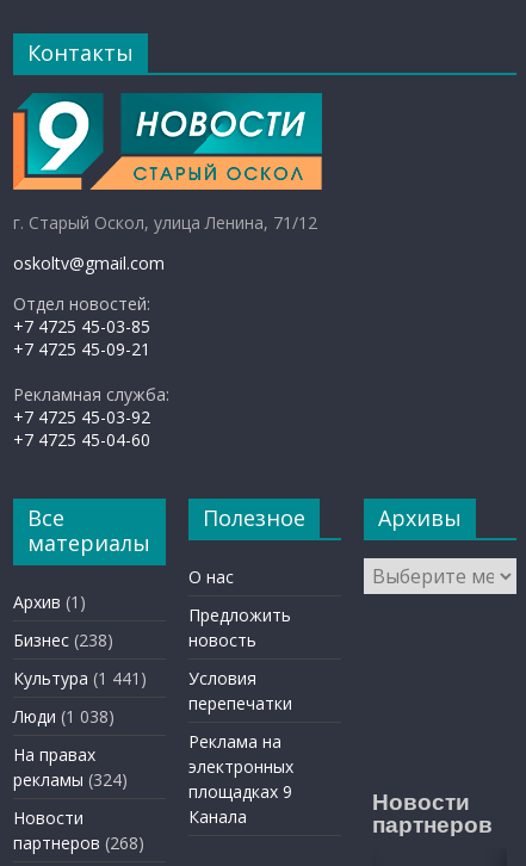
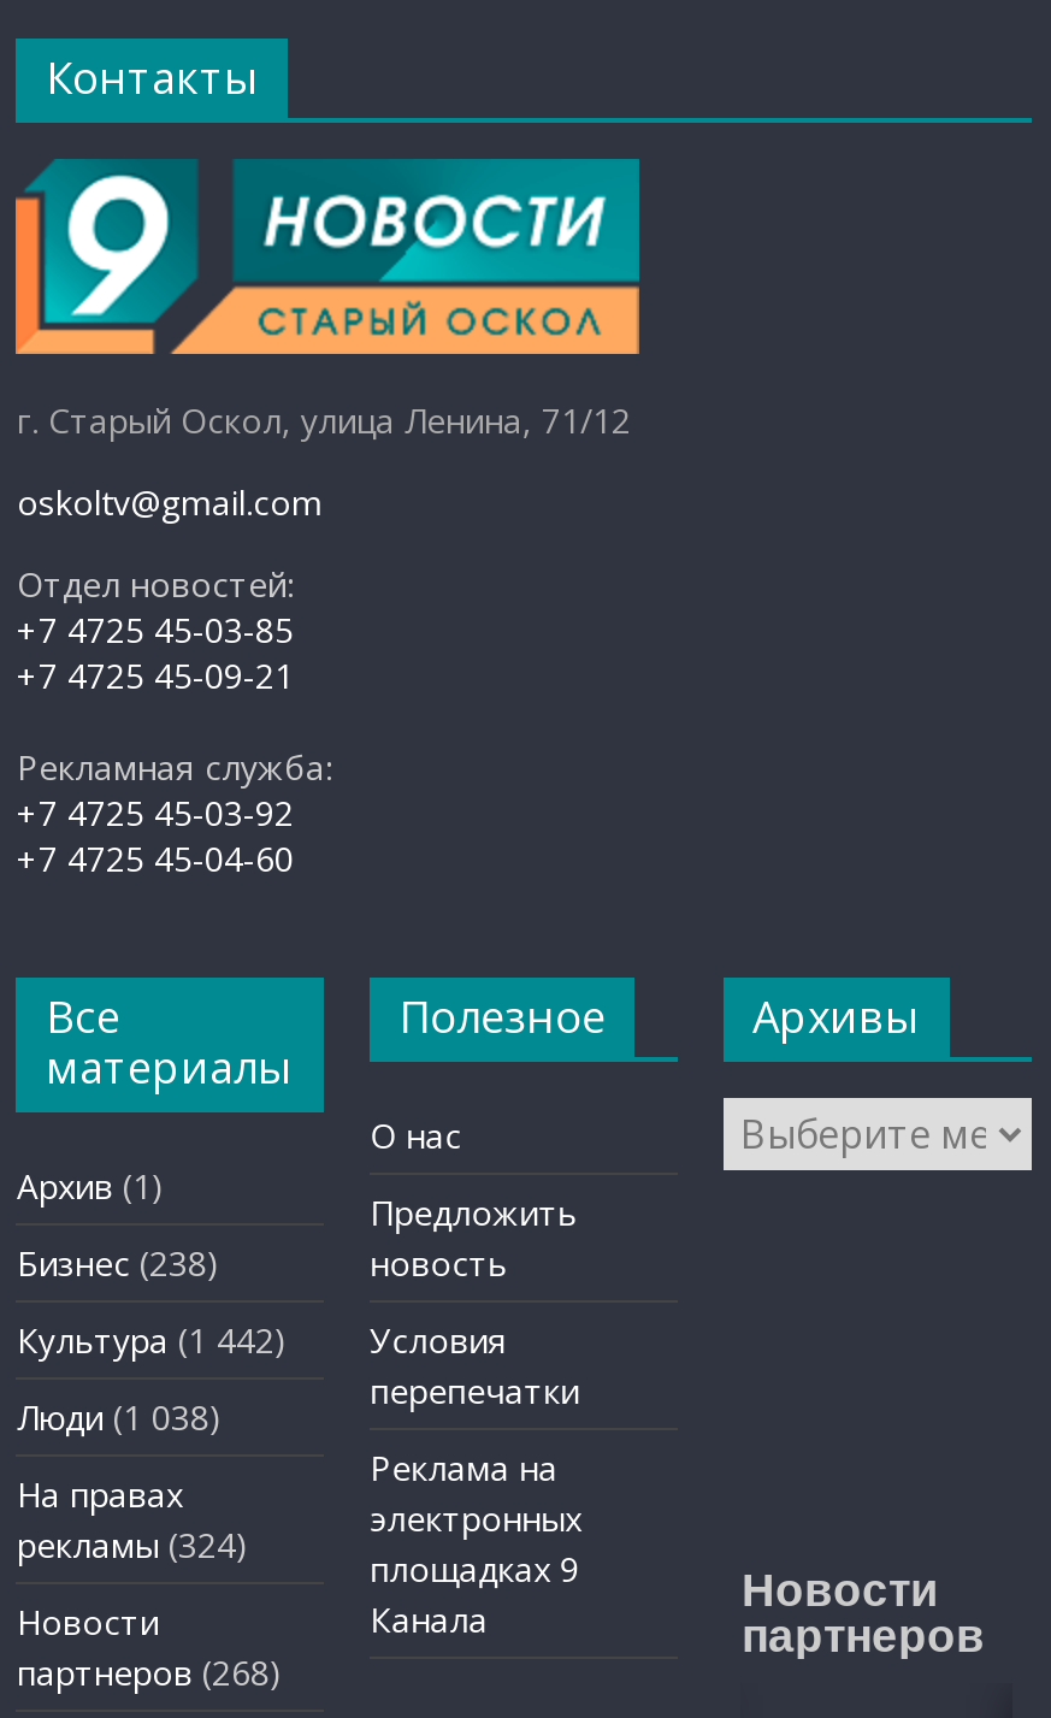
- Культура (1 441) Условия
+ Культура (1 442) Условия
